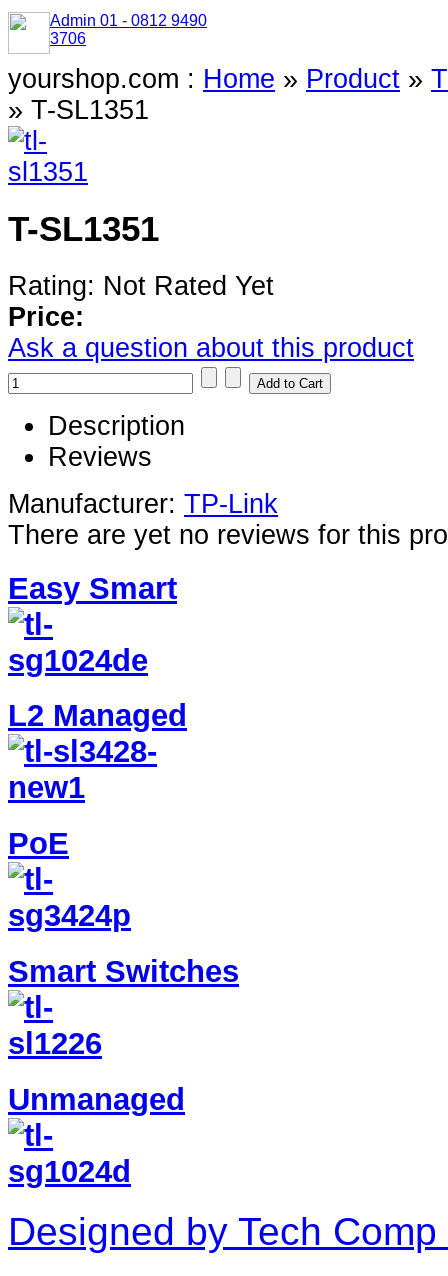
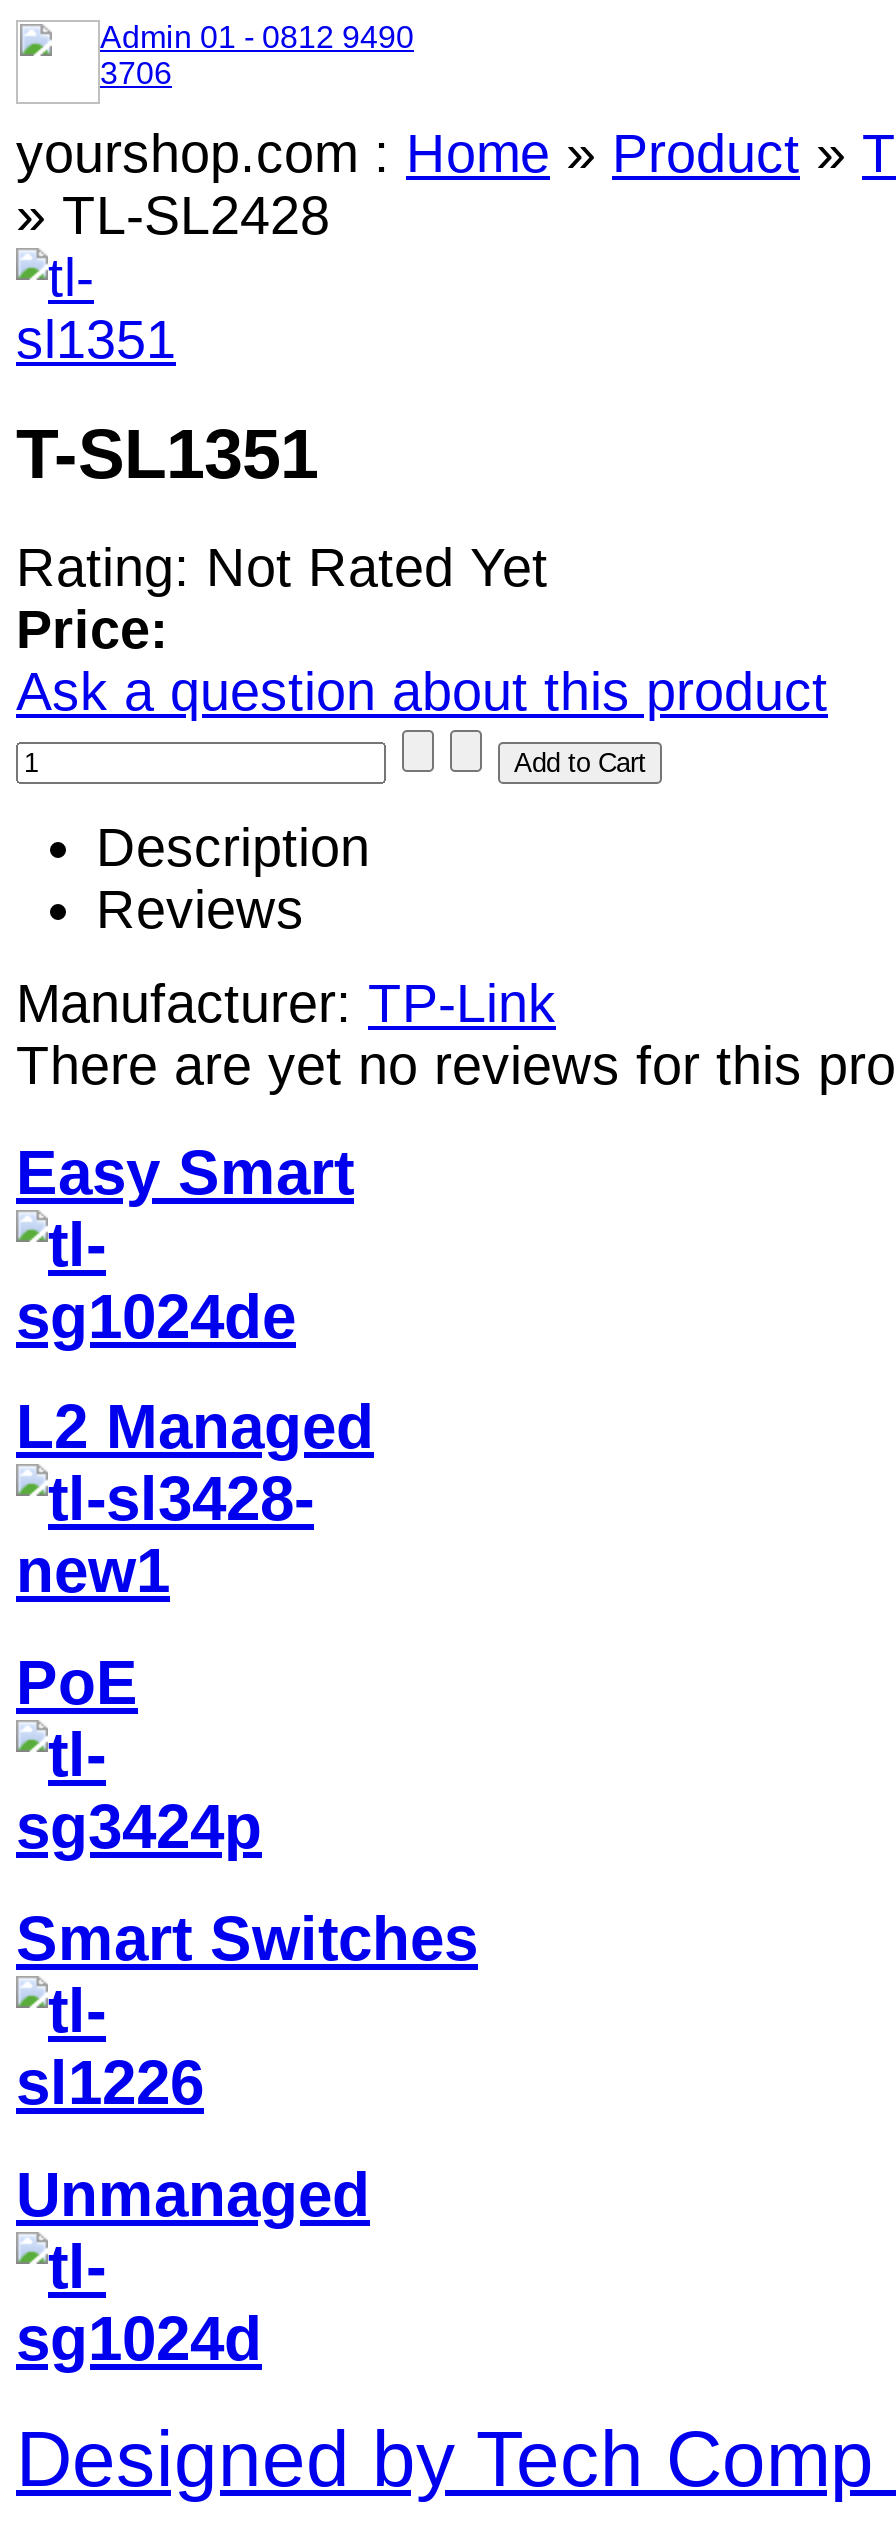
- » T-SL1351
+ » TL-SL2428
